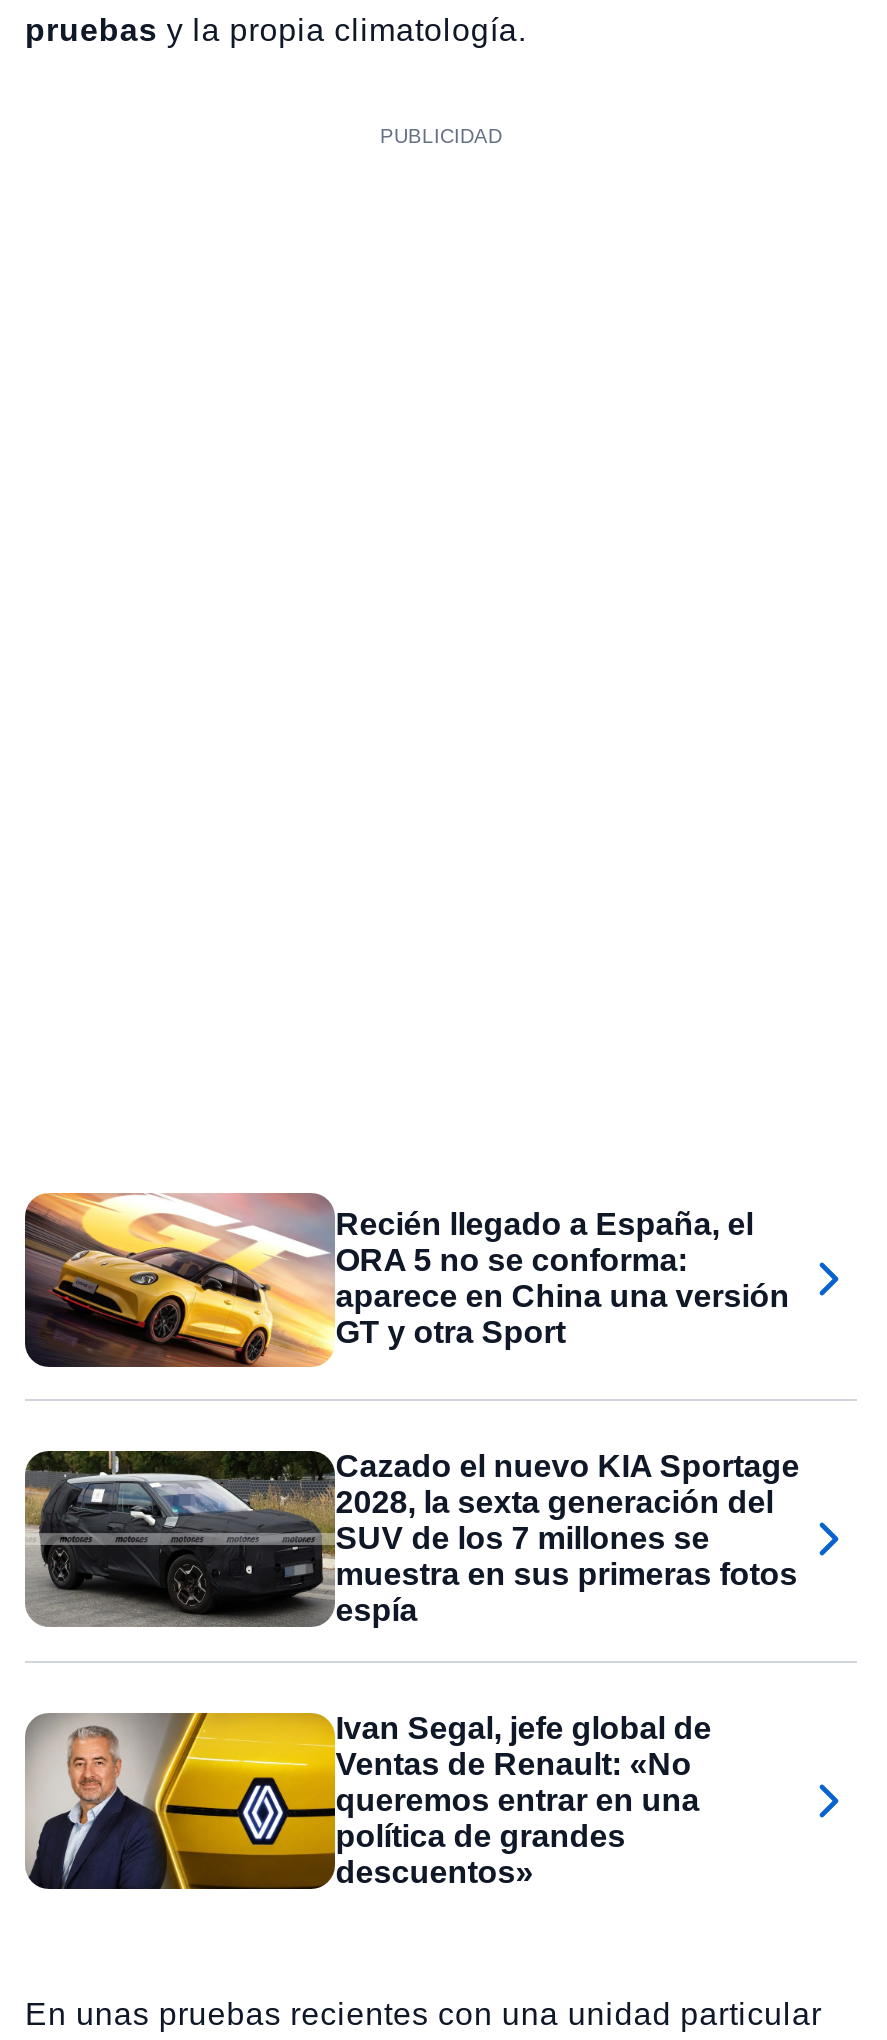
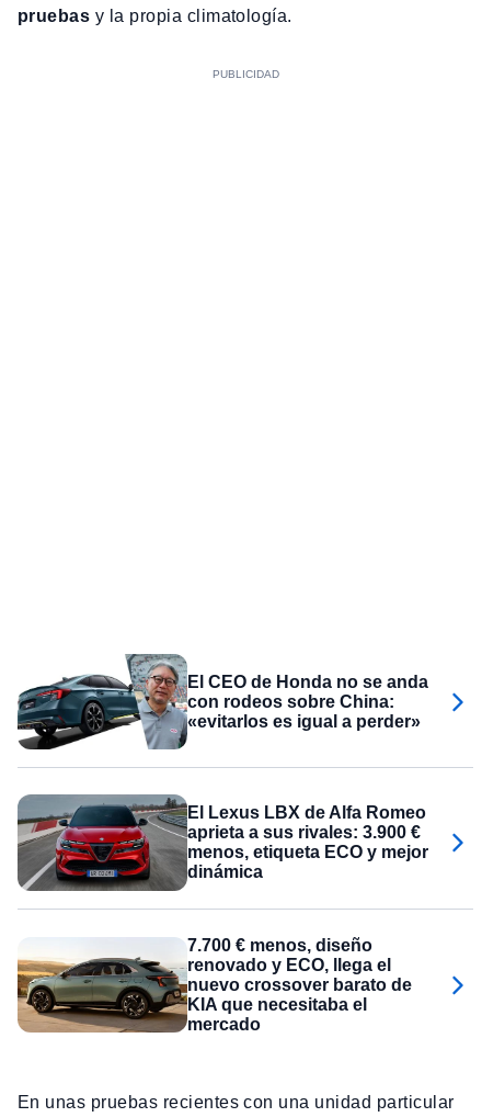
- [image]
- Recién llegado a España, el
- ORA 5 no se conforma:
- aparece en China una versión
- GT y otra Sport
+ [image]
+ El CEO de Honda no se anda
+ con rodeos sobre China:
+ «evitarlos es igual a perder»

- [image]
- Cazado el nuevo KIA Sportage
- 2028, la sexta generación del
- SUV de los 7 millones se
- muestra en sus primeras fotos
- espía
+ [image]
+ El Lexus LBX de Alfa Romeo
+ aprieta a sus rivales: 3.900 €
+ menos, etiqueta ECO y mejor
+ dinámica

- [image]
- Ivan Segal, jefe global de
- Ventas de Renault: «No
- queremos entrar en una
- política de grandes
- descuentos»
+ [image]
+ 7.700 € menos, diseño
+ renovado y ECO, llega el
+ nuevo crossover barato de
+ KIA que necesitaba el
+ mercado
